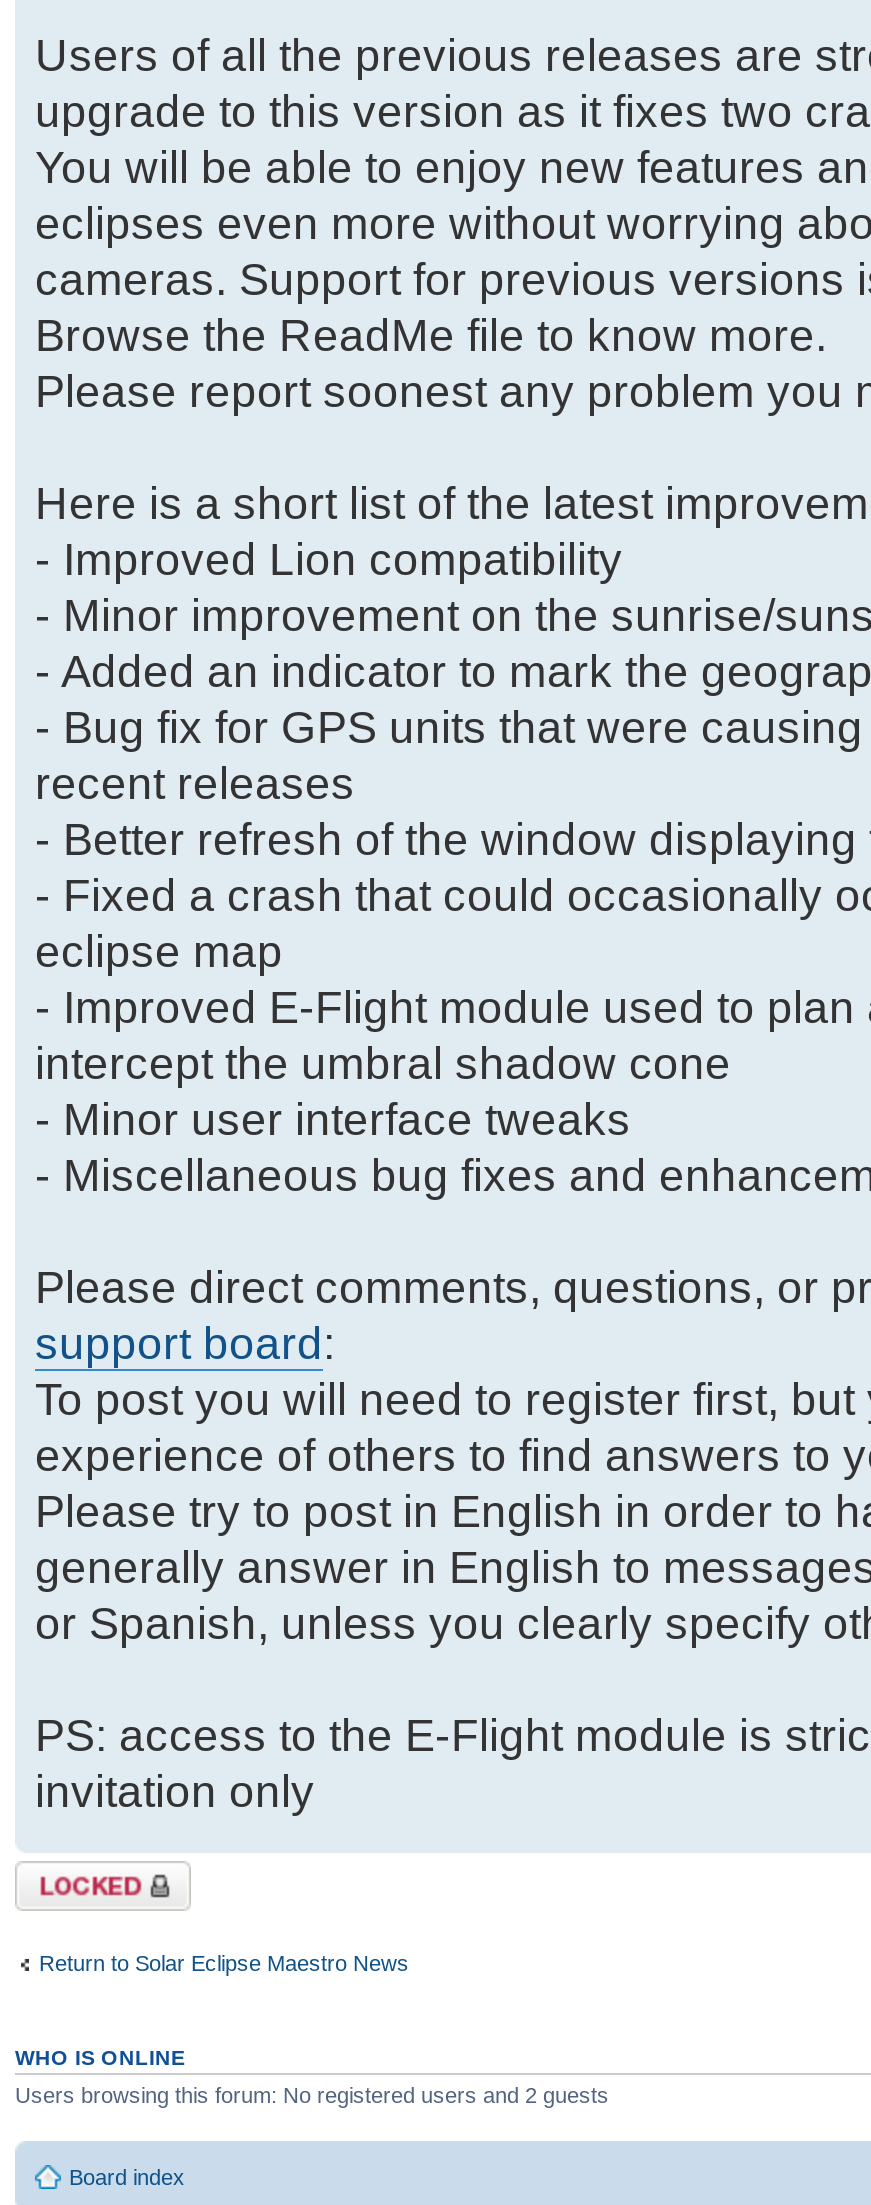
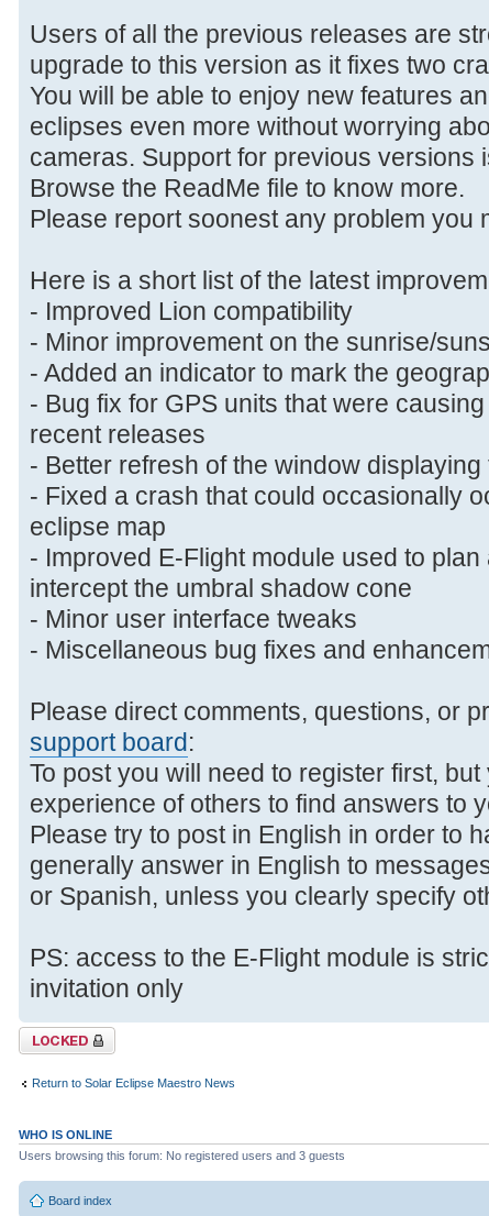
- Users browsing this forum: No registered users and 2 guests
+ Users browsing this forum: No registered users and 3 guests
